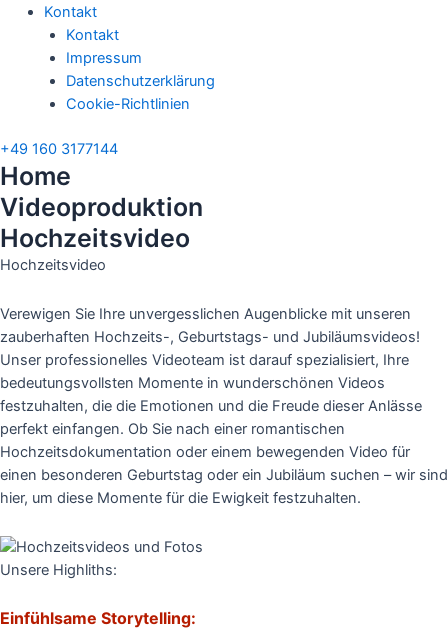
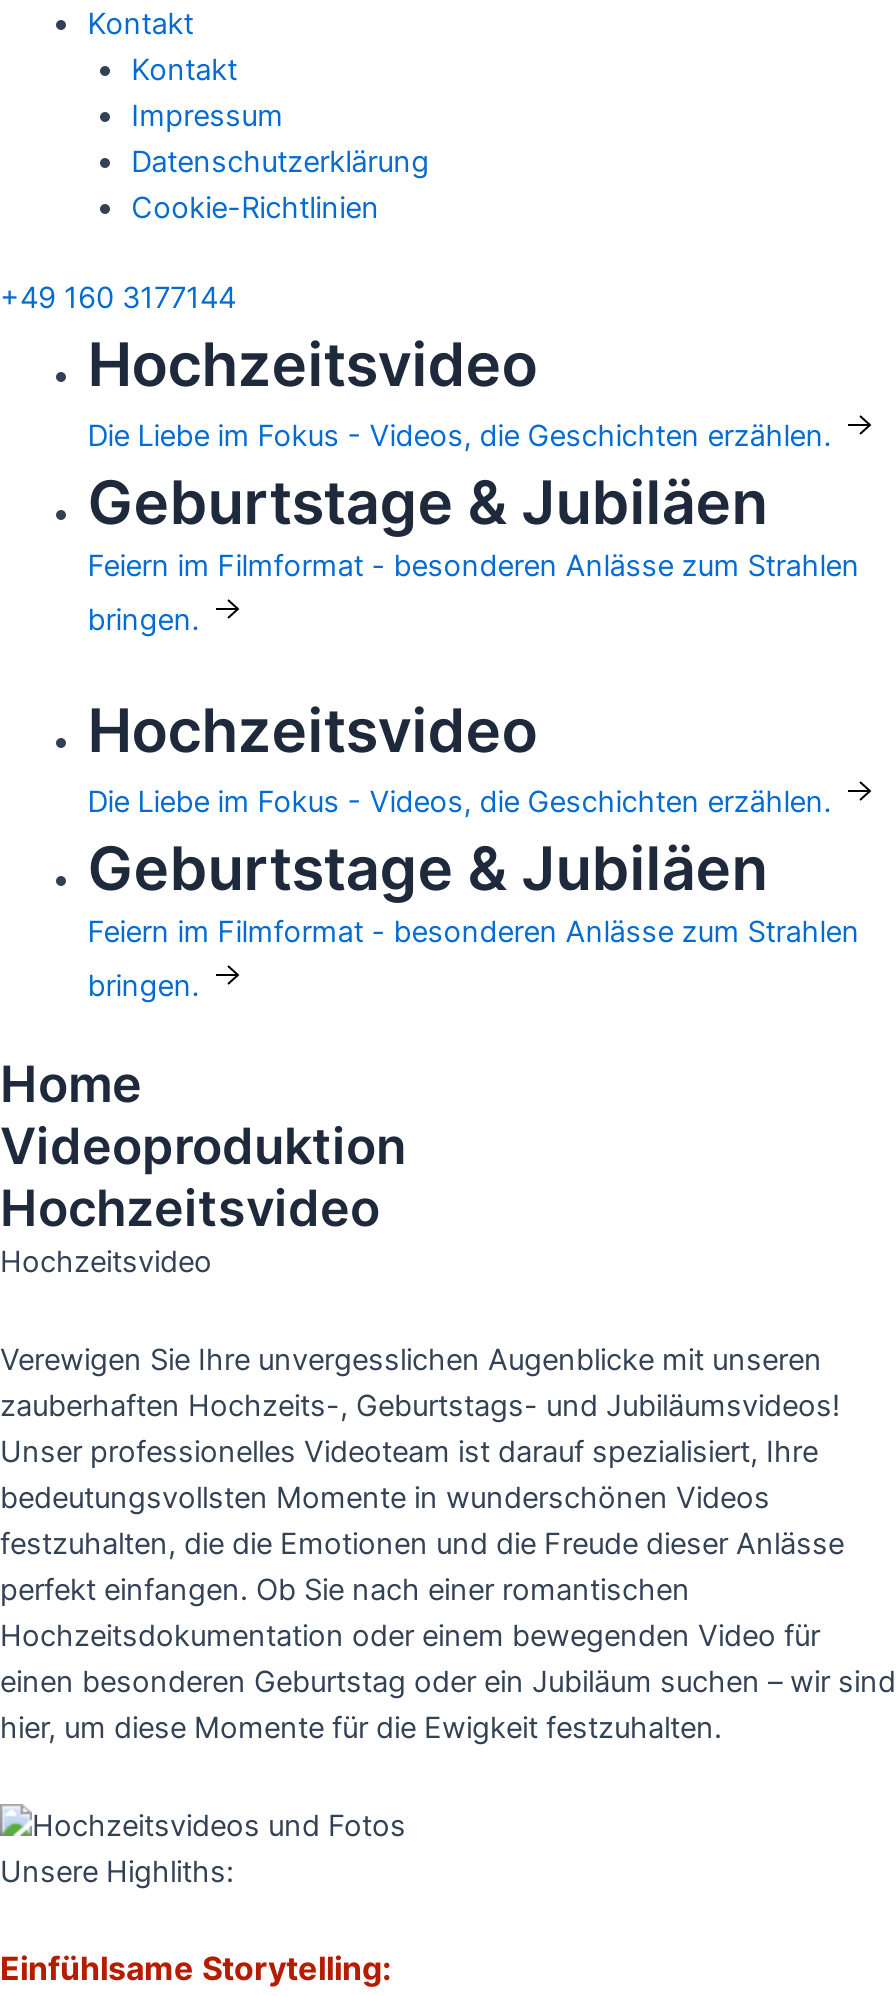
+ Hochzeitsvideo
+ Die Liebe im Fokus - Videos, die Geschichten erzählen.
+ Geburtstage & Jubiläen
+ Feiern im Filmformat - besonderen Anlässe zum Strahlen
+ bringen.
+ Hochzeitsvideo
+ Die Liebe im Fokus - Videos, die Geschichten erzählen.
+ Geburtstage & Jubiläen
+ Feiern im Filmformat - besonderen Anlässe zum Strahlen
+ bringen.
